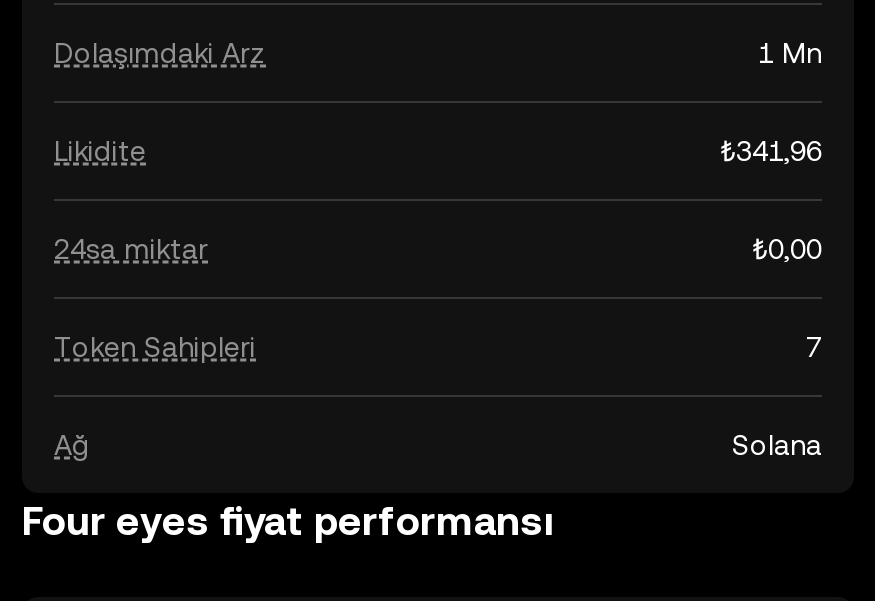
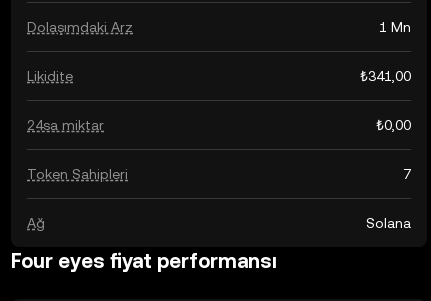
- ₺341,96
+ ₺341,00
